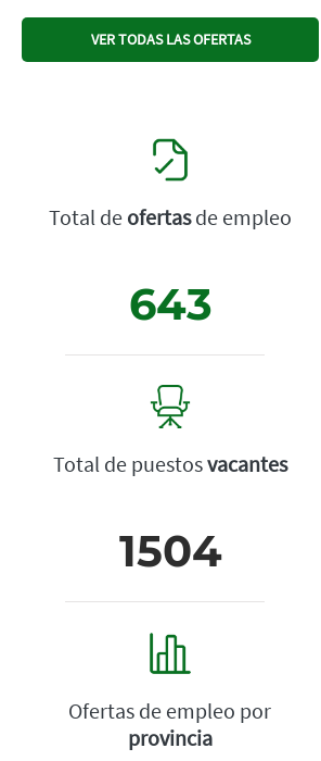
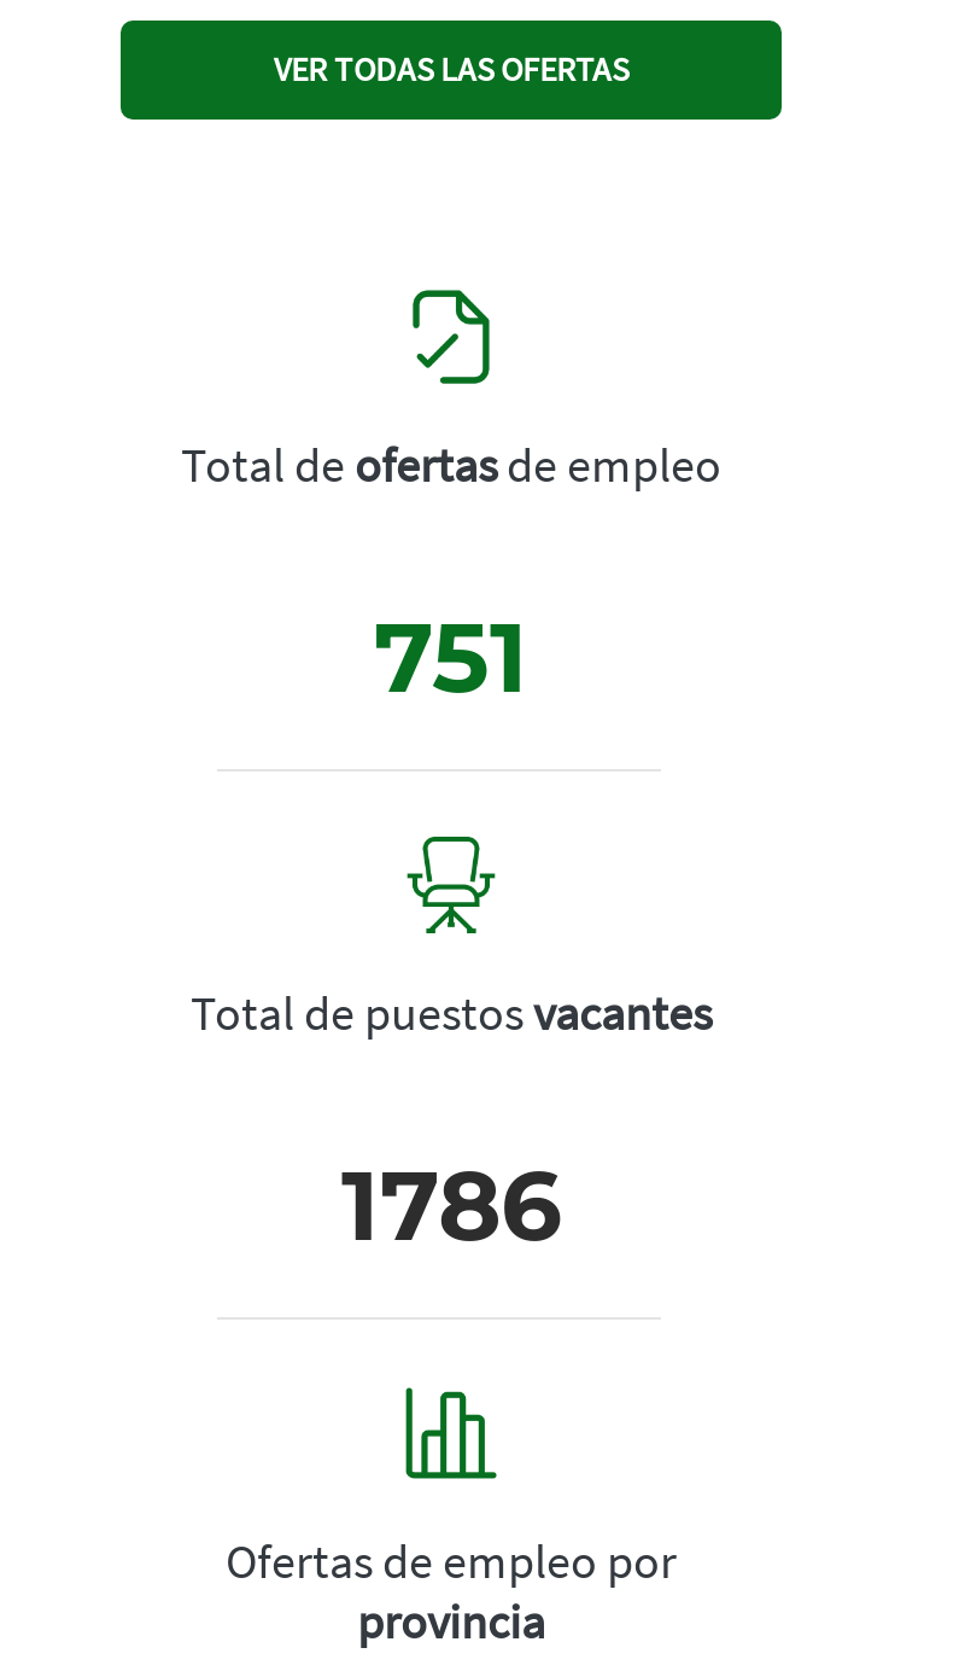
- 643
+ 751

- 1504
+ 1786
